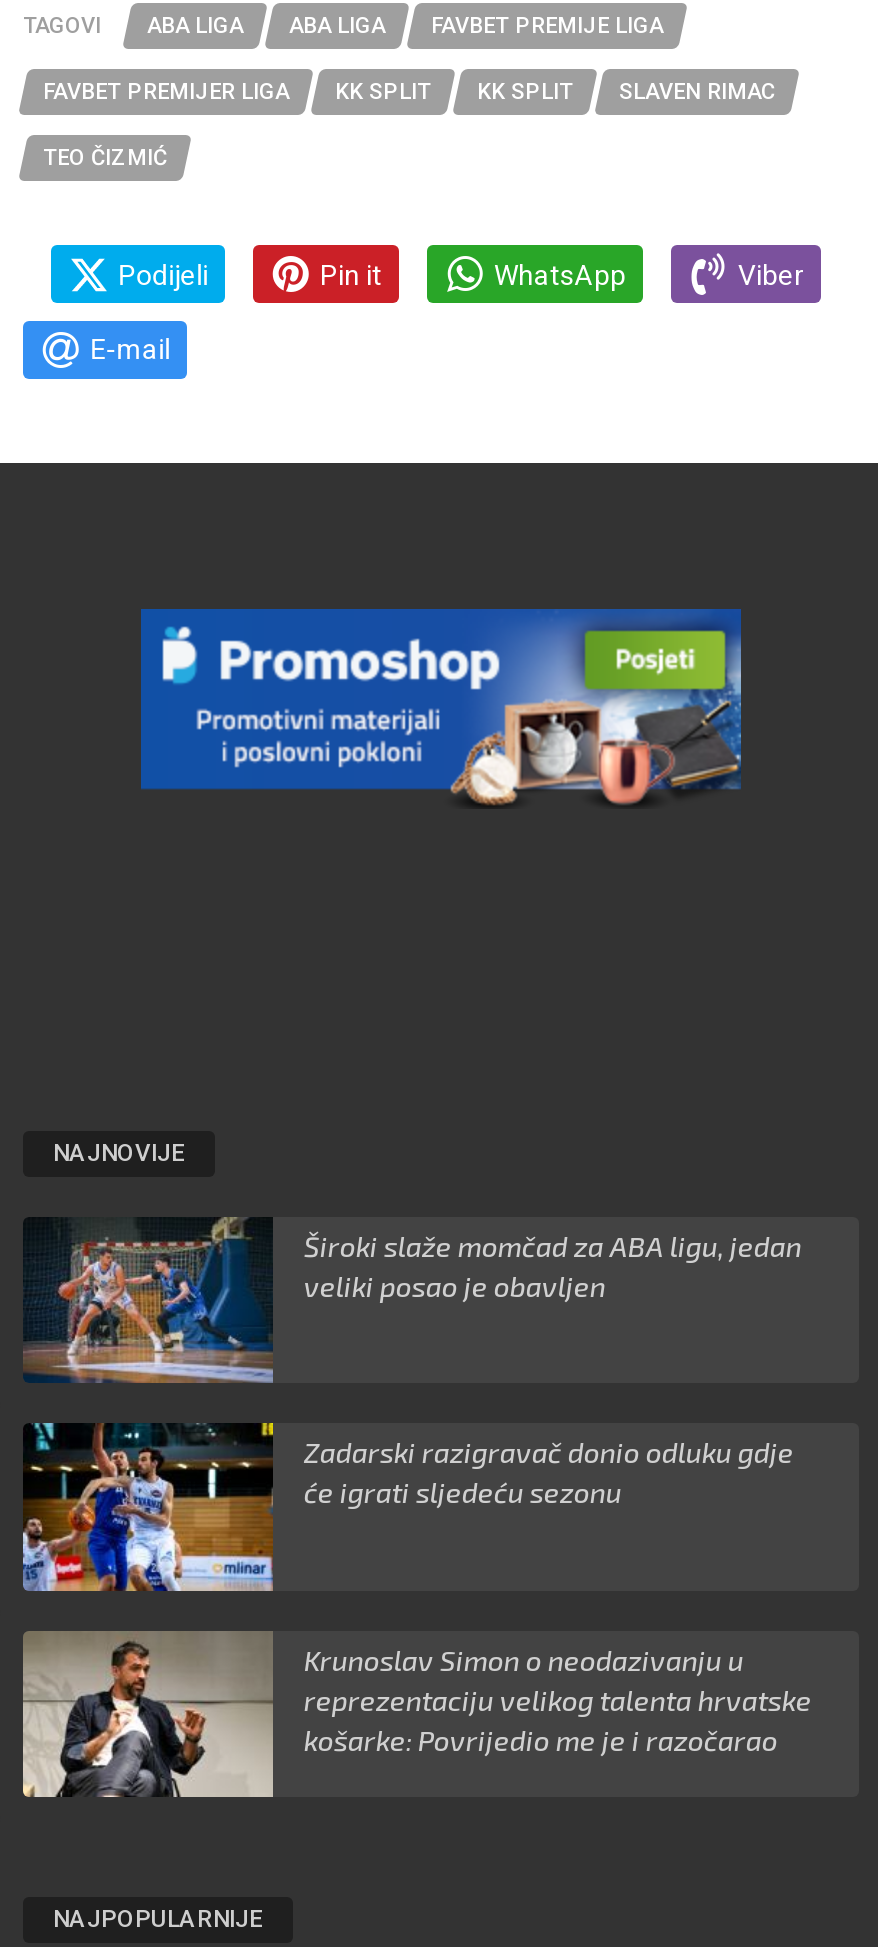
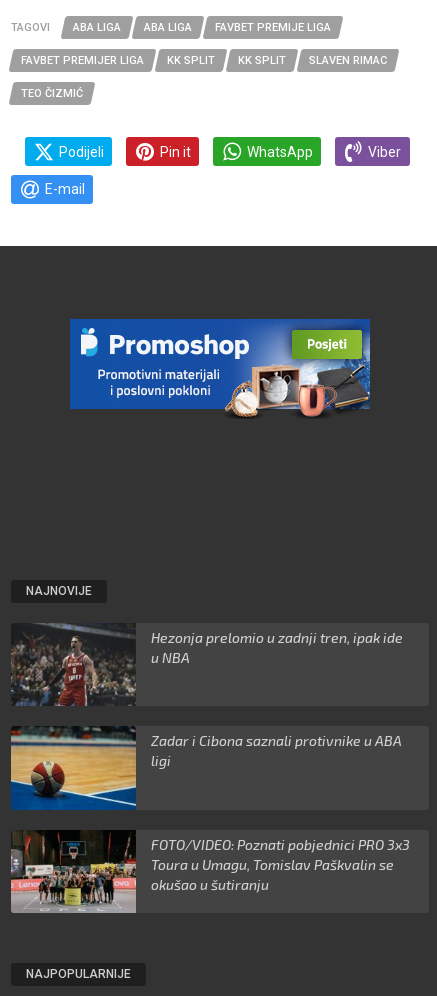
- [image]
- Široki slaže momčad za ABA ligu, jedan
- veliki posao je obavljen
+ [image]
+ Hezonja prelomio u zadnji tren, ipak ide
+ u NBA

- [image]
- Zadarski razigravač donio odluku gdje
- će igrati sljedeću sezonu
+ [image]
+ Zadar i Cibona saznali protivnike u ABA
+ ligi

- [image]
- Krunoslav Simon o neodazivanju u
- reprezentaciju velikog talenta hrvatske
- košarke: Povrijedio me je i razočarao
+ [image]
+ FOTO/VIDEO: Poznati pobjednici PRO 3x3
+ Toura u Umagu, Tomislav Paškvalin se
+ okušao u šutiranju
